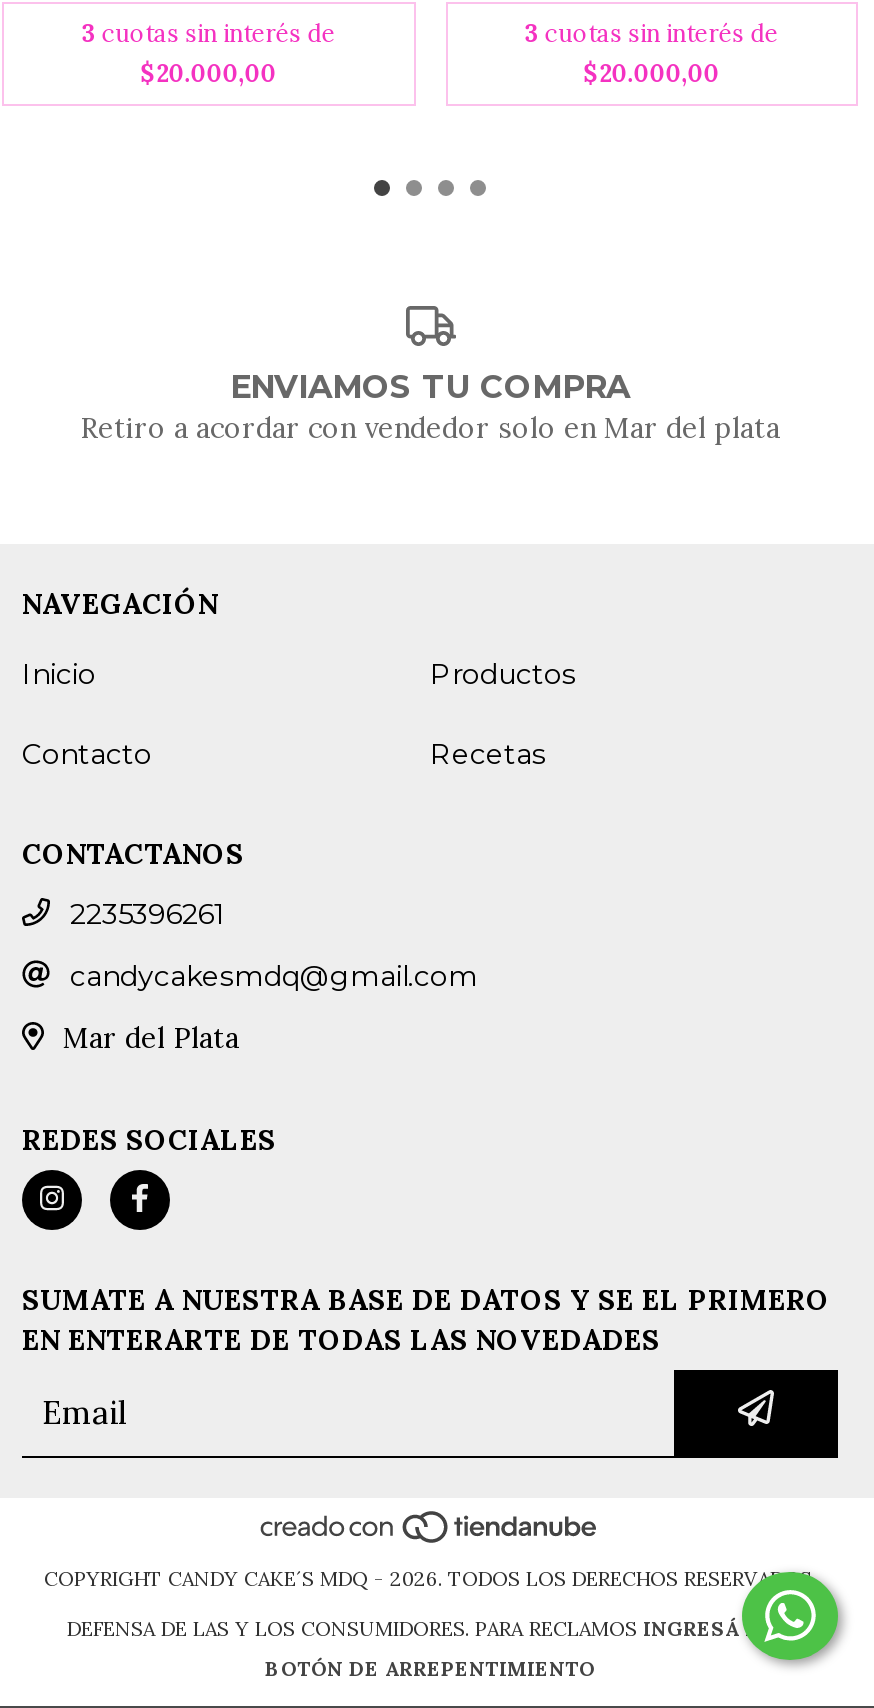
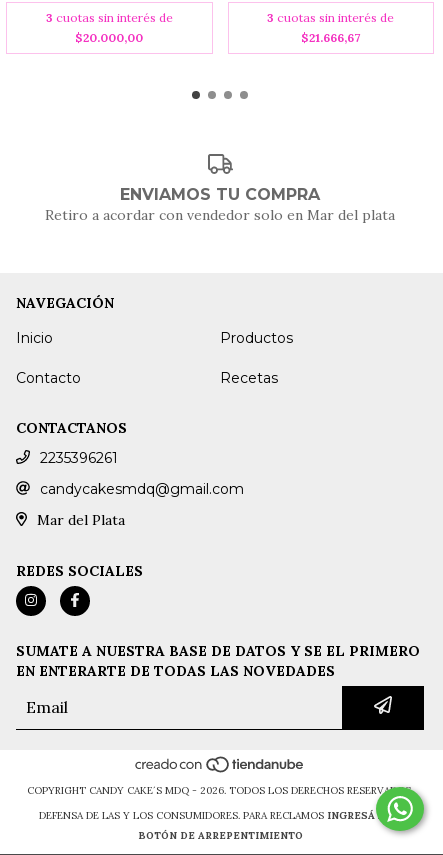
- $20.000,00
+ $21.666,67
